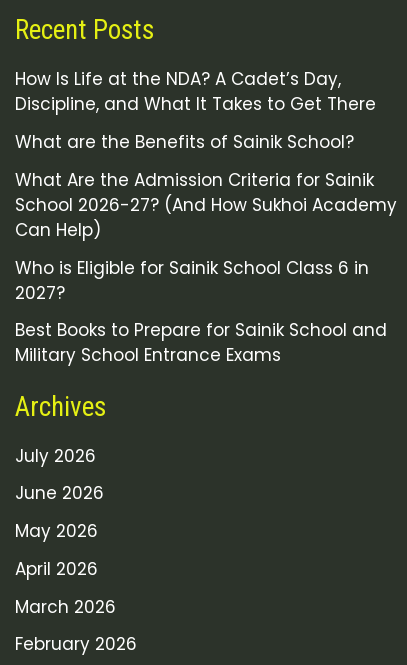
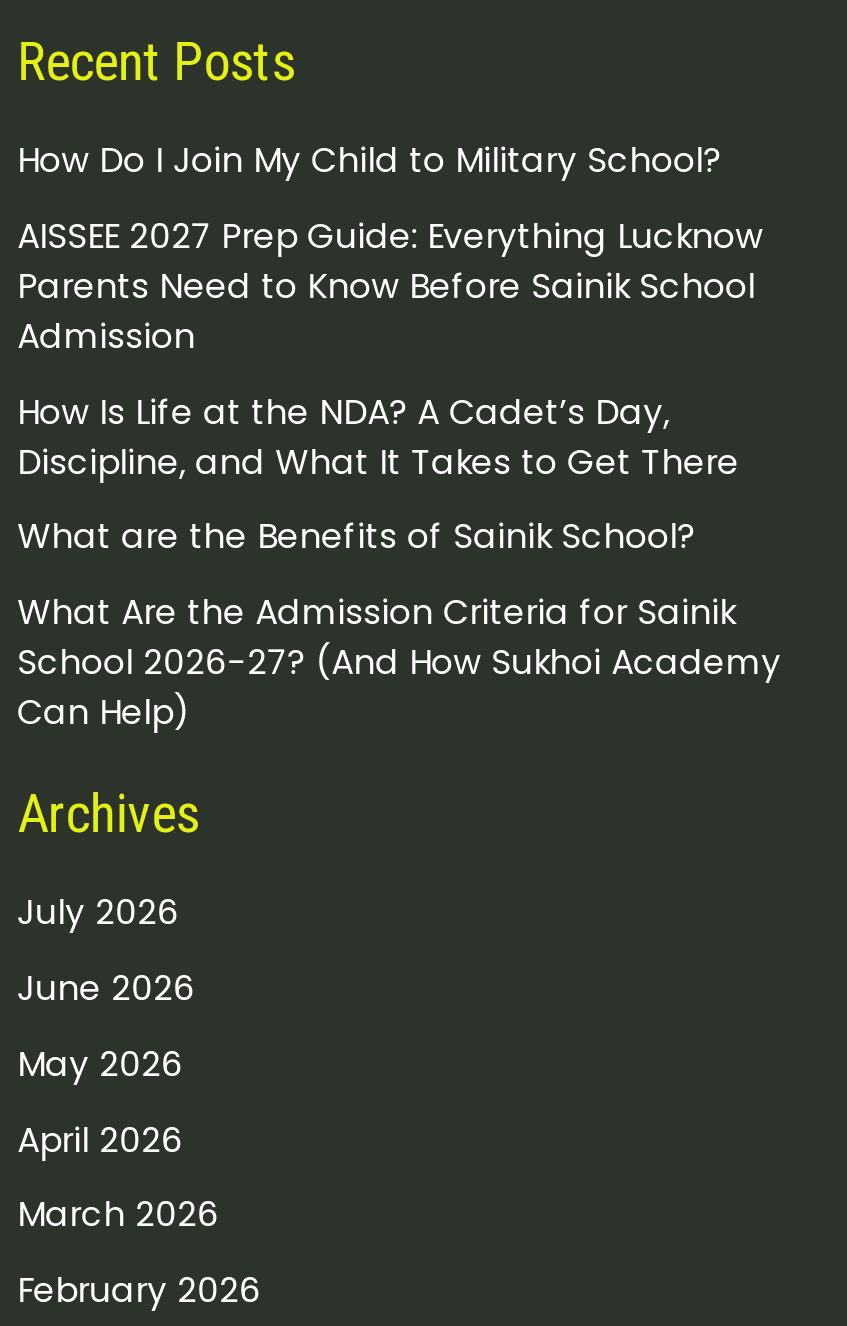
+ How Do I Join My Child to Military School?
+ AISSEE 2027 Prep Guide: Everything Lucknow
+ Parents Need to Know Before Sainik School
+ Admission

moved down: How Is Life at the NDA? A Cadet’s Day, | Discipline, and What It Takes to Get There | What are the Benefits of Sainik School? | What Are the Admission Criteria for Sainik | School 2026-27? (And How Sukhoi Academy | Can Help)

- Who is Eligible for Sainik School Class 6 in
- 2027?
- Best Books to Prepare for Sainik School and
- Military School Entrance Exams
